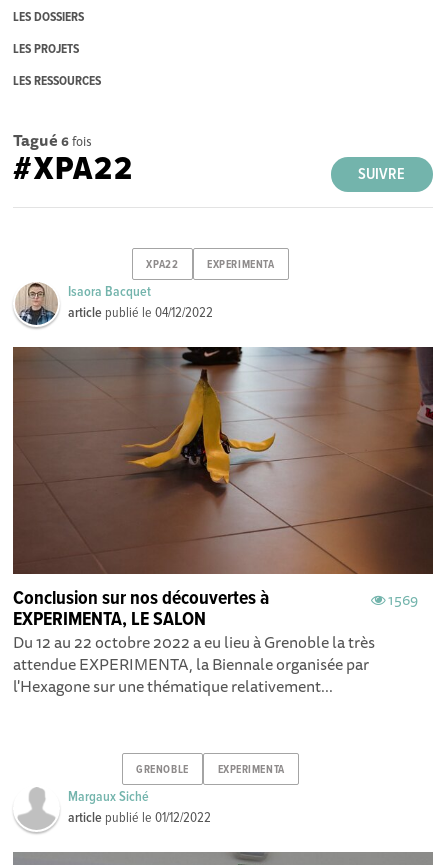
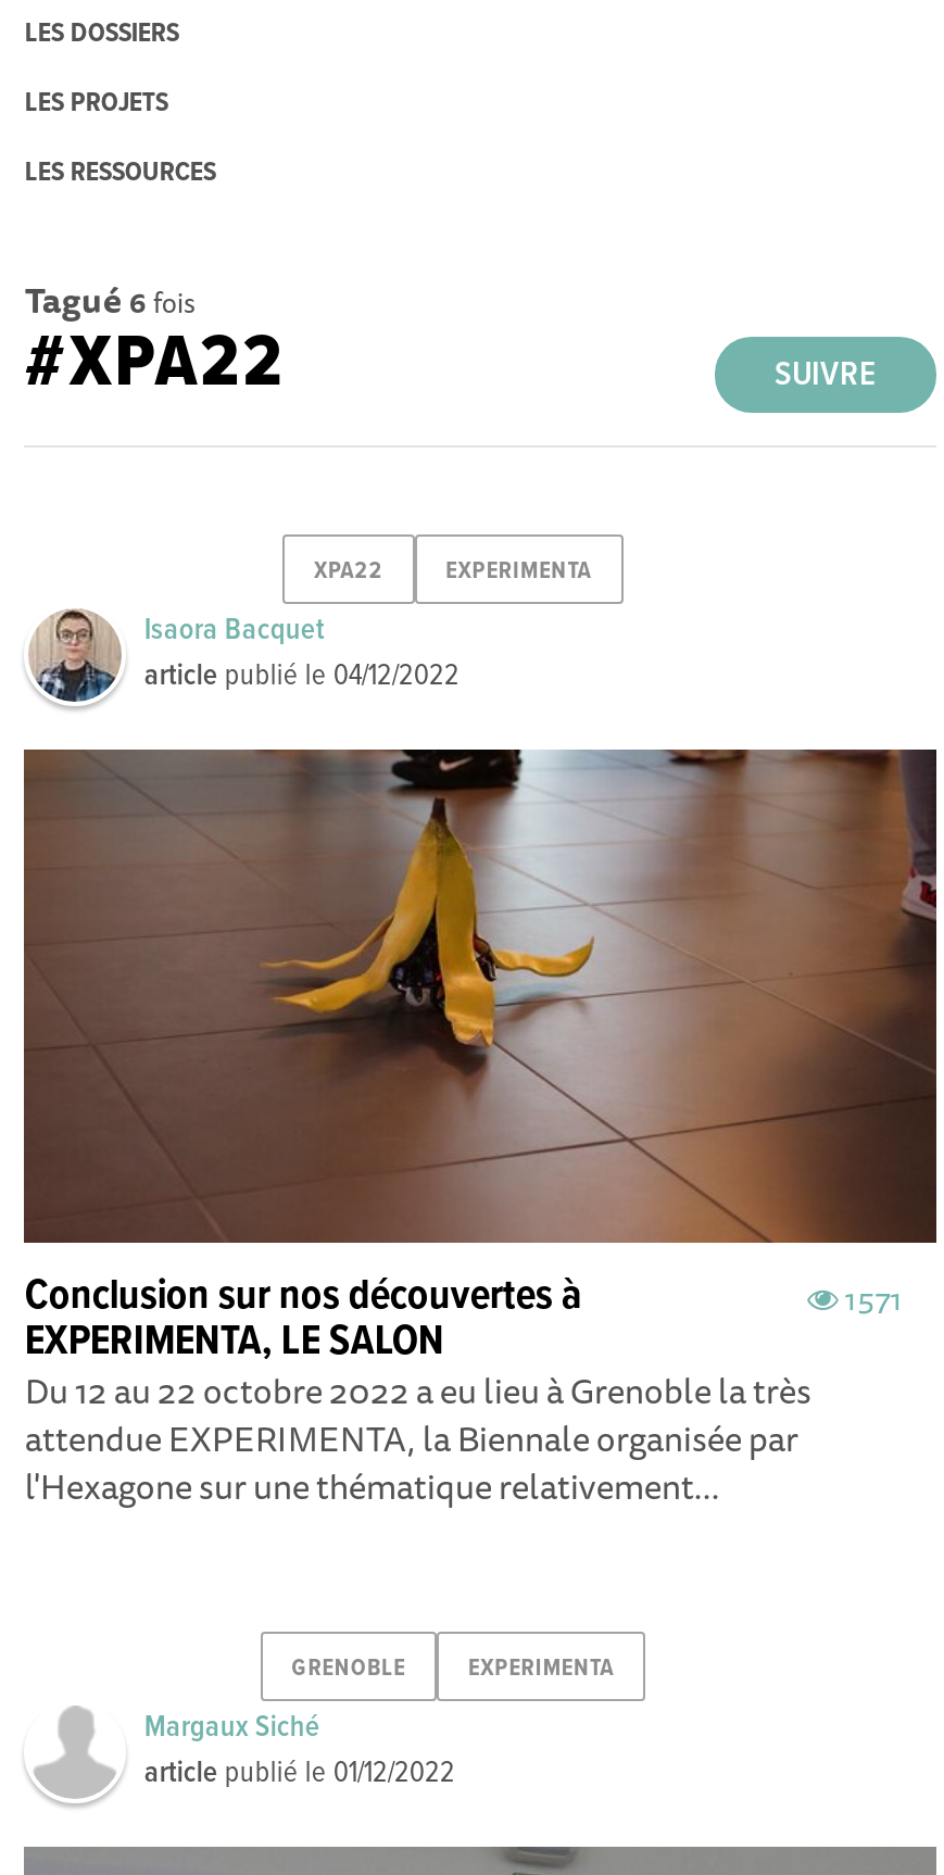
- 1569
+ 1571
